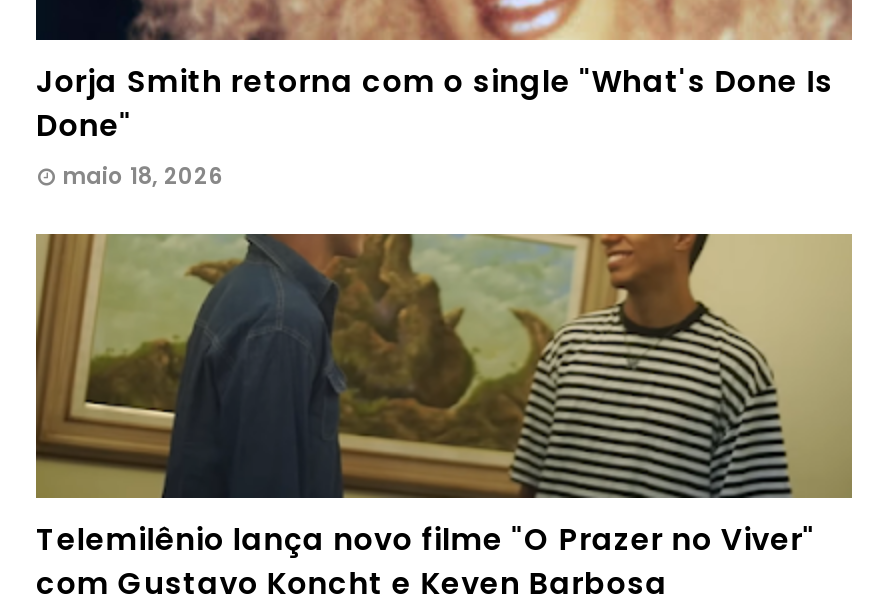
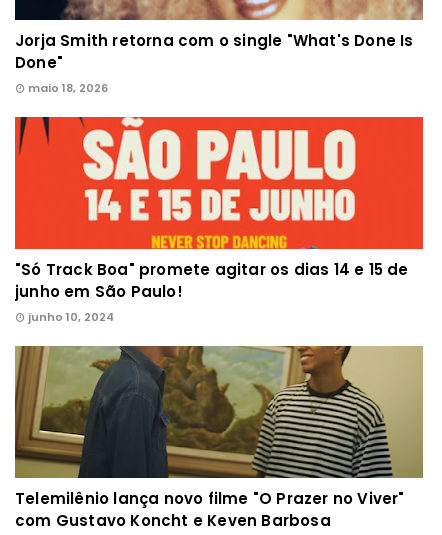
+ [image]
+ "Só Track Boa" promete agitar os dias 14 e 15 de
+ junho em São Paulo!
+ junho 10, 2024
